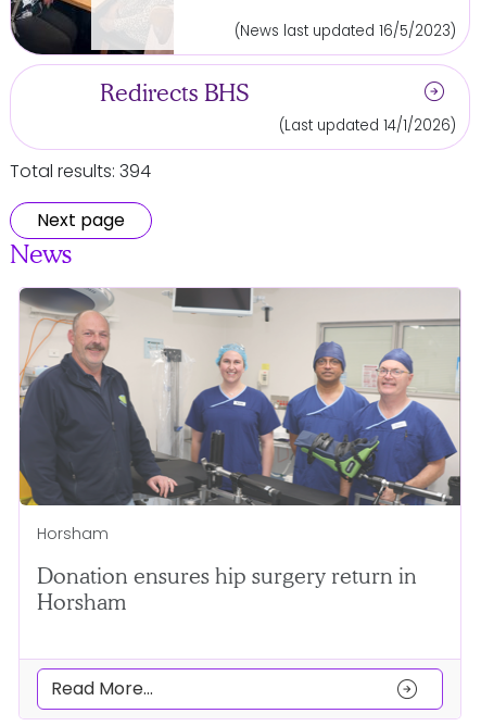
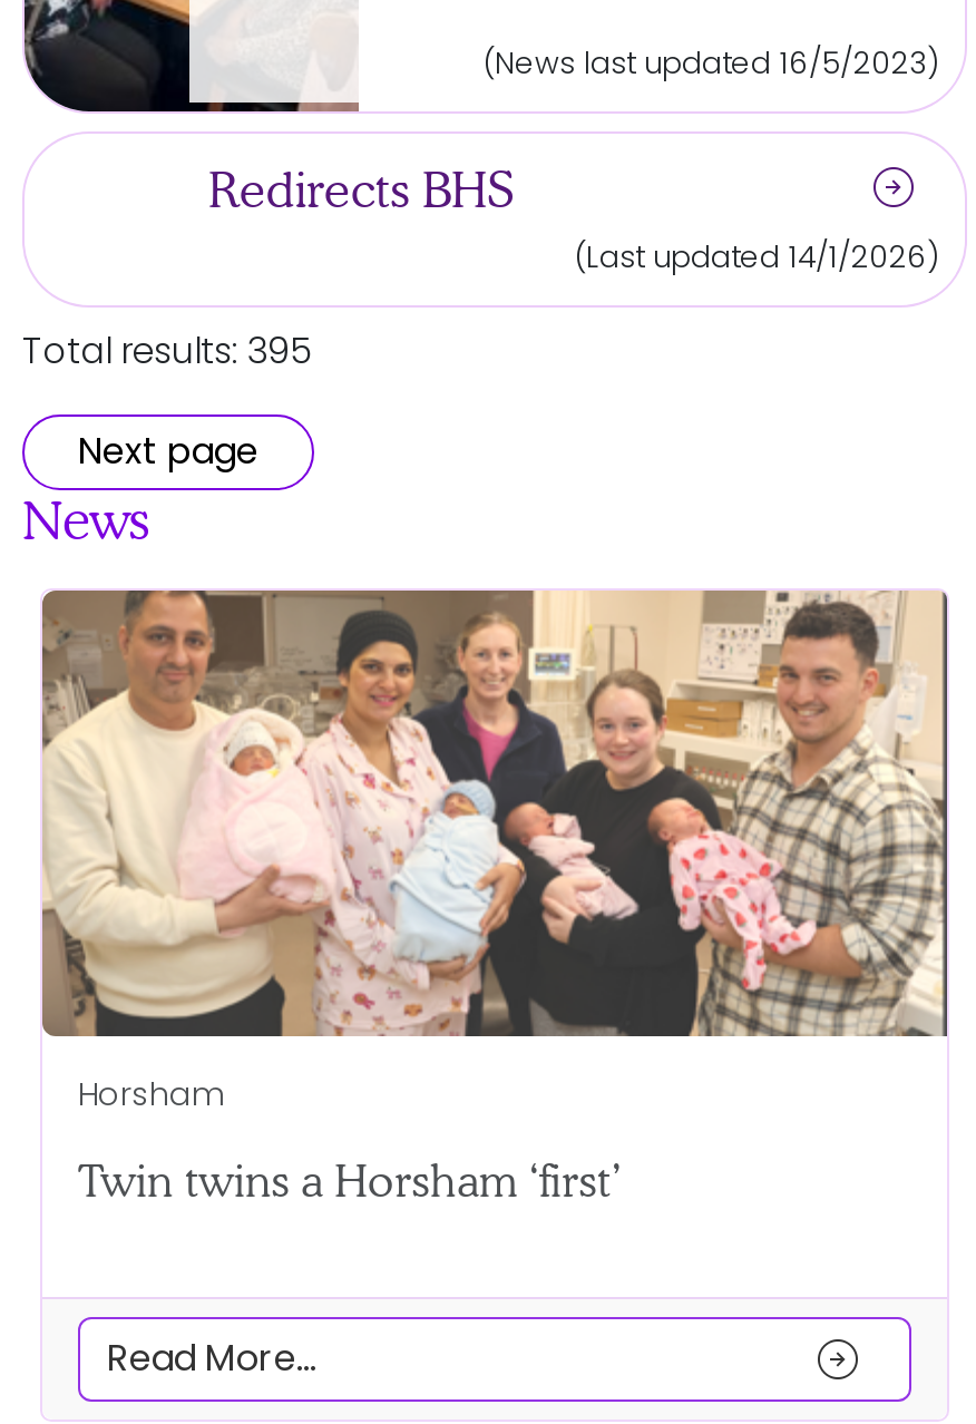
- Total results: 394
+ Total results: 395

- [image]
+ [image]

- Donation ensures hip surgery return in
- Horsham
+ Twin twins a Horsham ‘first’
